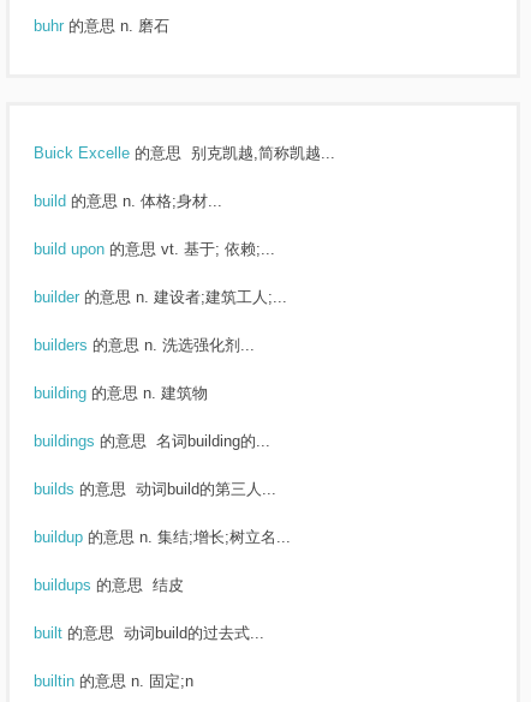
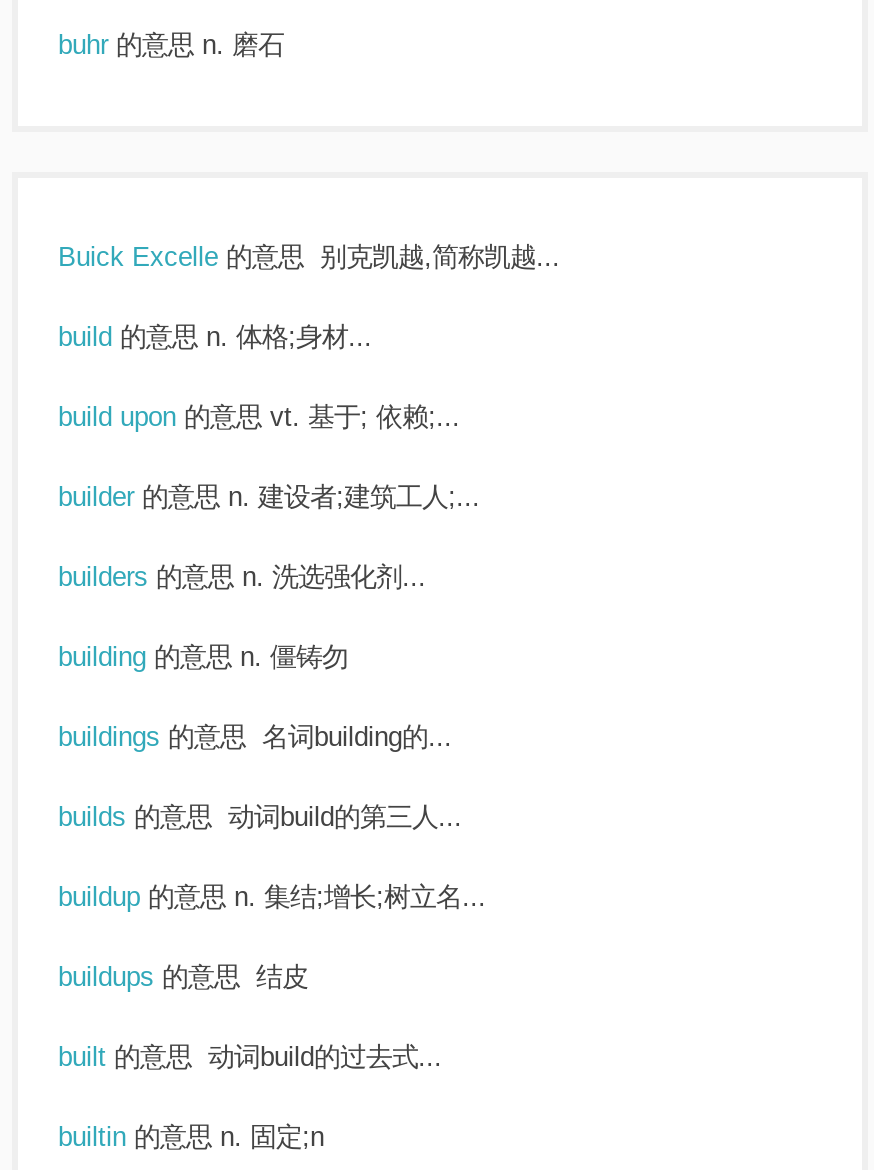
- building的意思 n. 建筑物
+ building的意思 n. 僵铸勿
